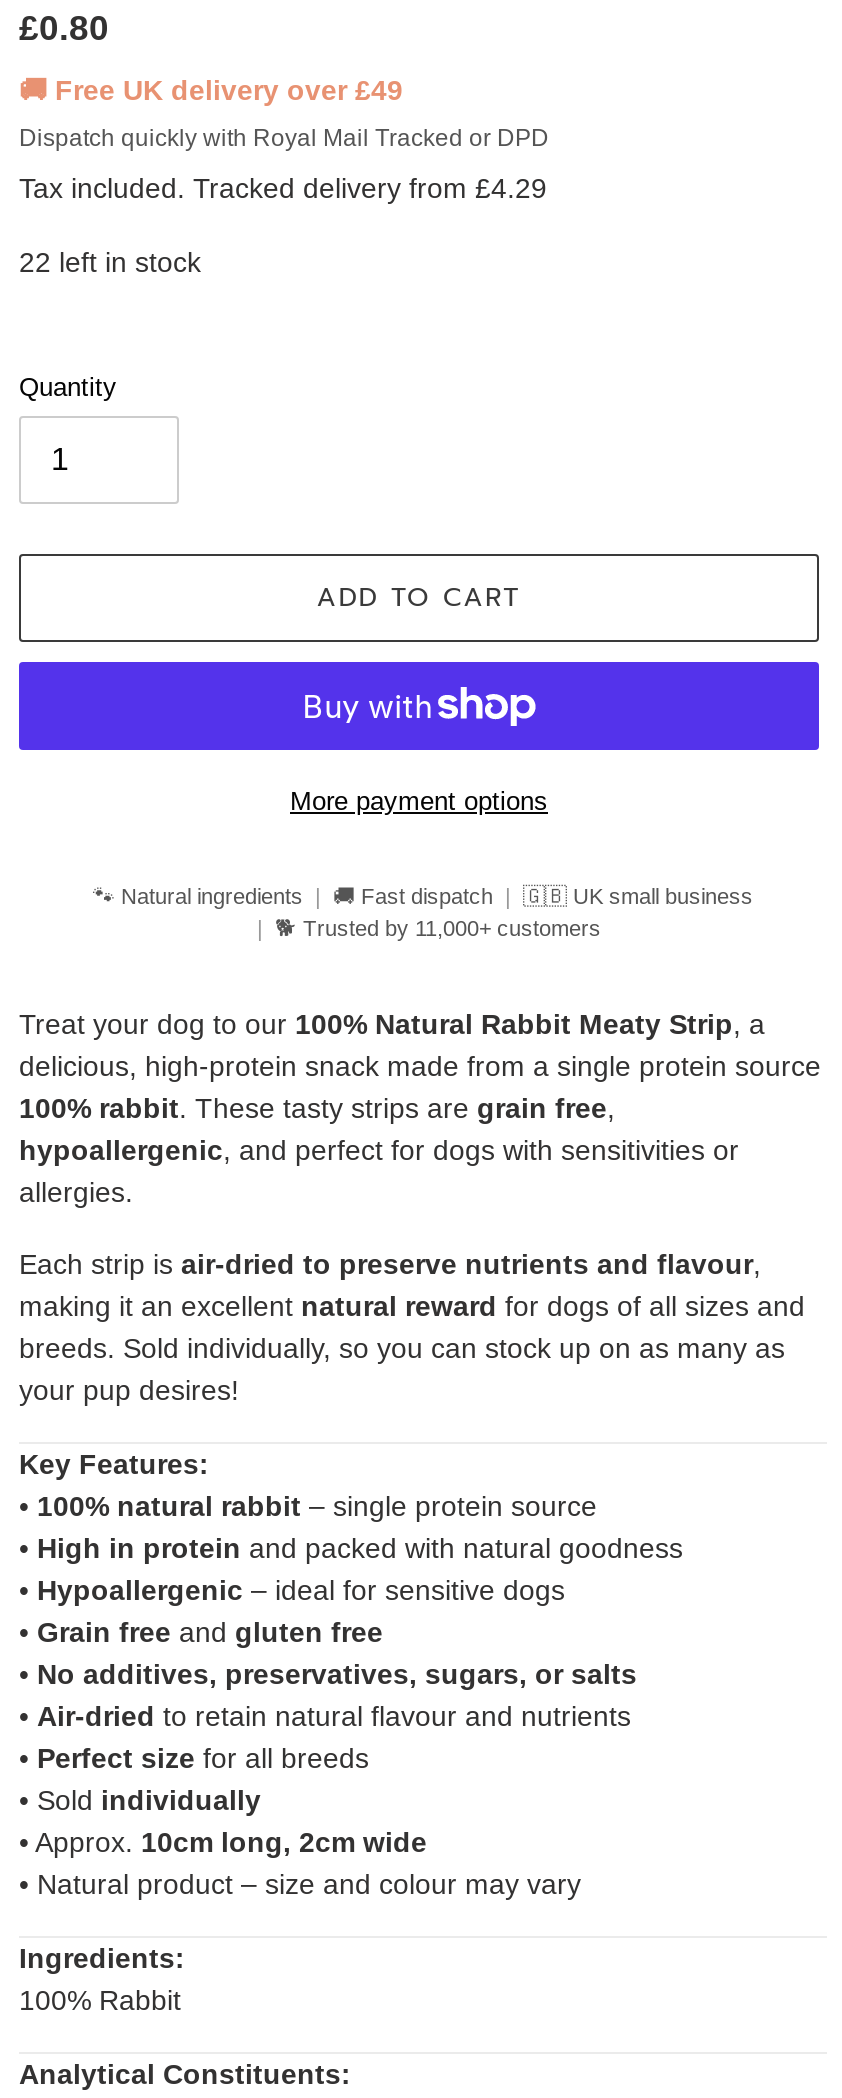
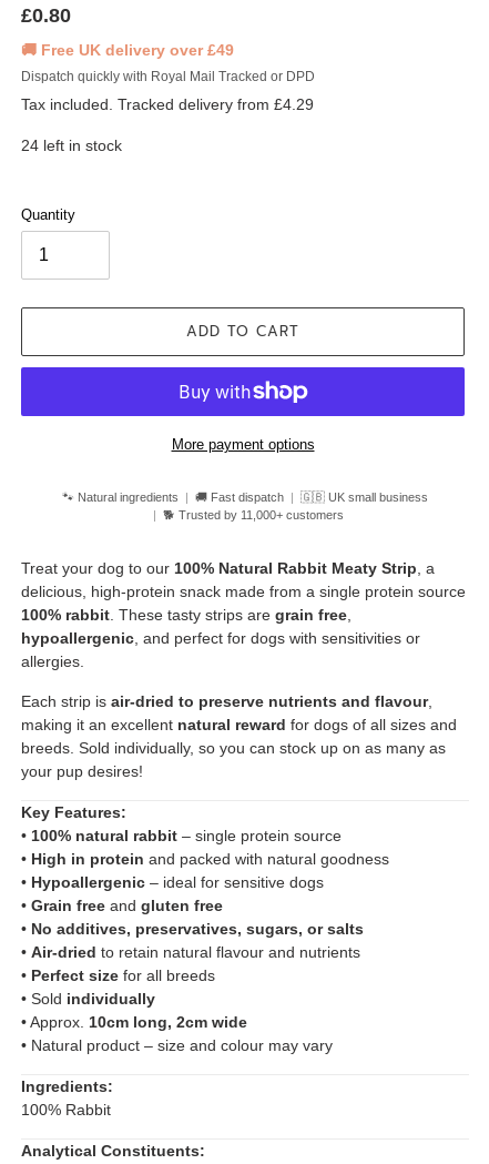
- 22 left in stock
+ 24 left in stock
